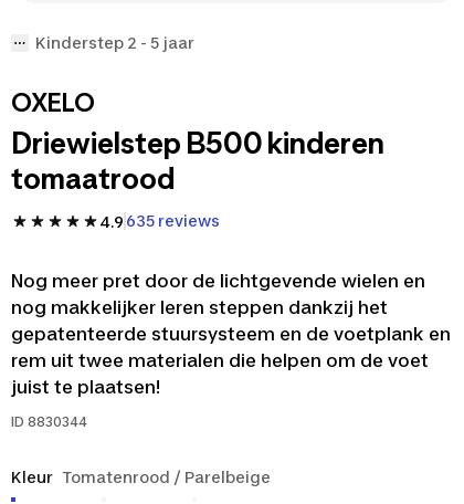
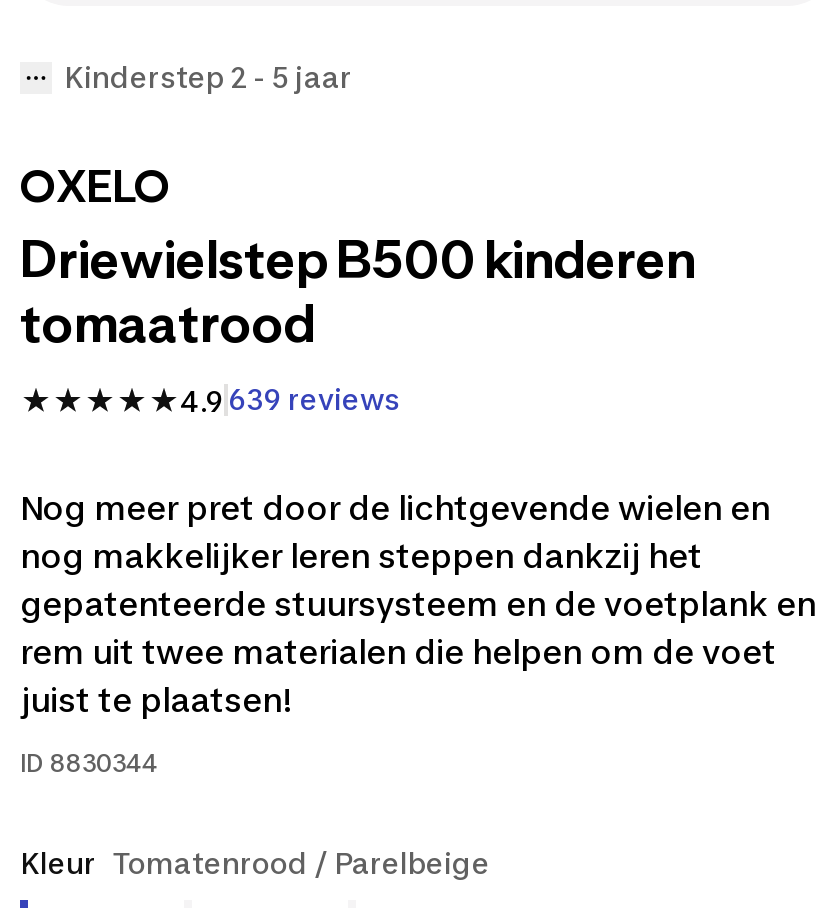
- 4.9 635 reviews
+ 4.9 639 reviews
